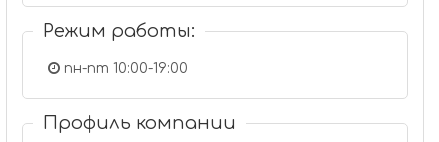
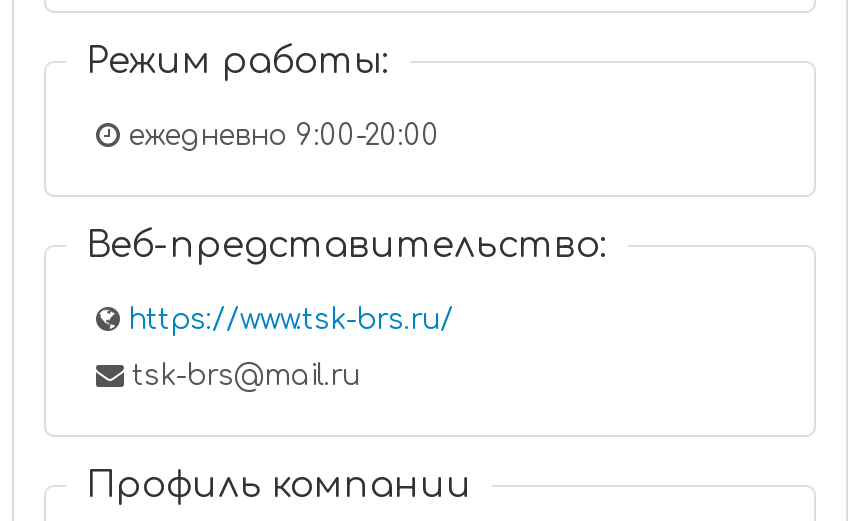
- пн-пт 10:00-19:00
+ ежедневно 9:00-20:00
+ Веб-представительство:
+ https://www.tsk-brs.ru/
+ tsk-brs@mail.ru
